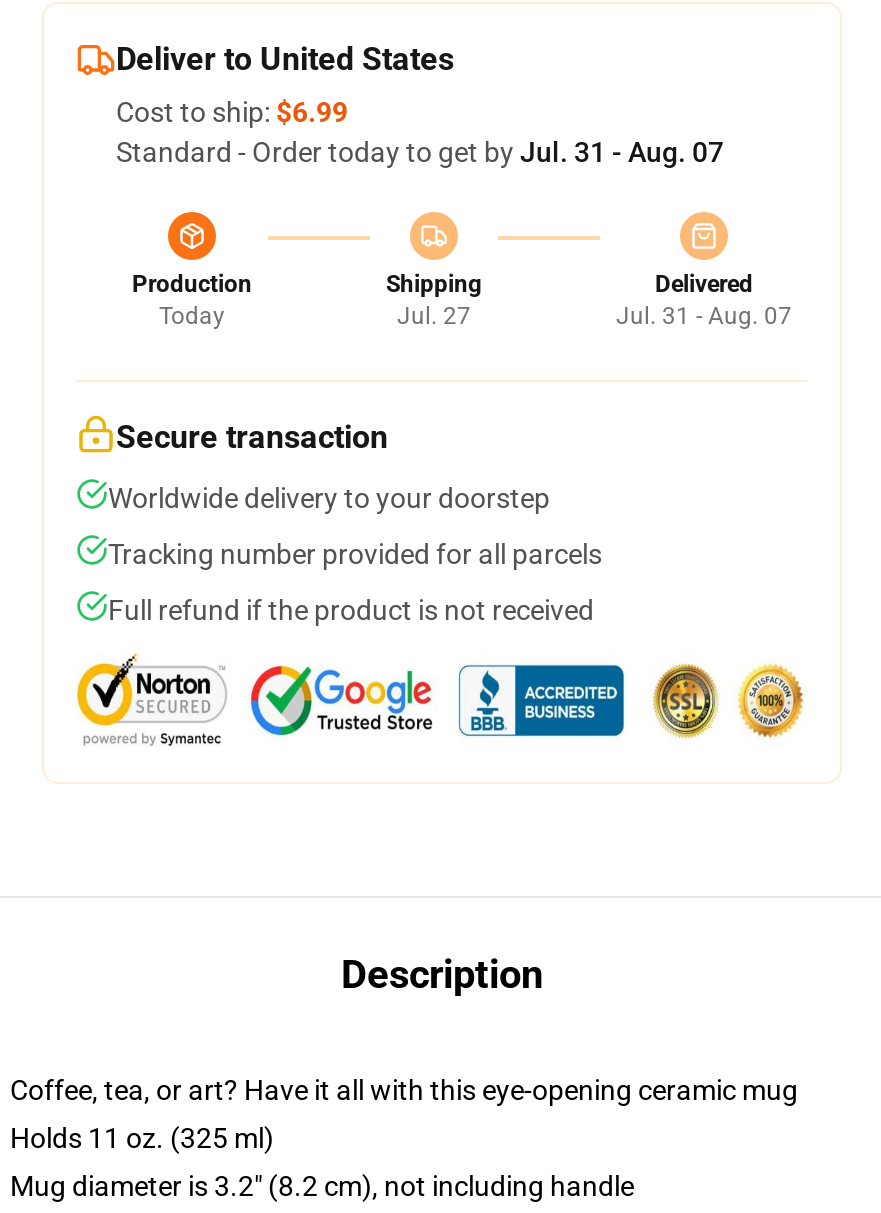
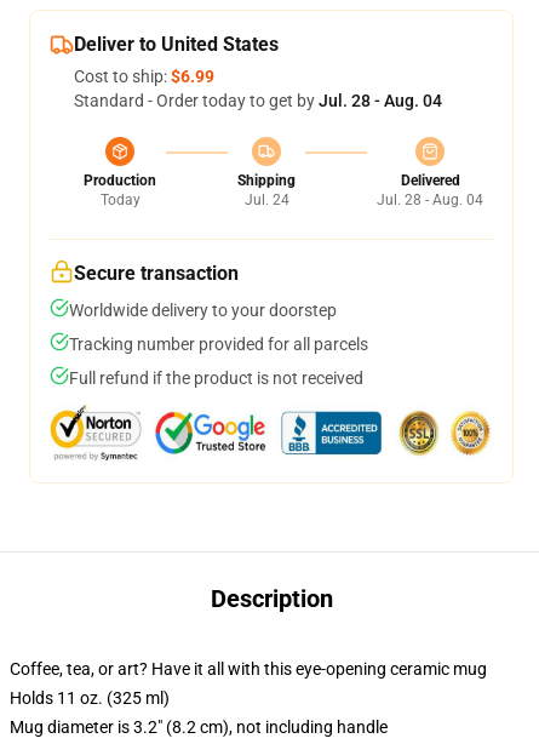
- Standard - Order today to get by Jul. 31 - Aug. 07
+ Standard - Order today to get by Jul. 28 - Aug. 04

- Jul. 27
+ Jul. 24

- Jul. 31 - Aug. 07
+ Jul. 28 - Aug. 04
